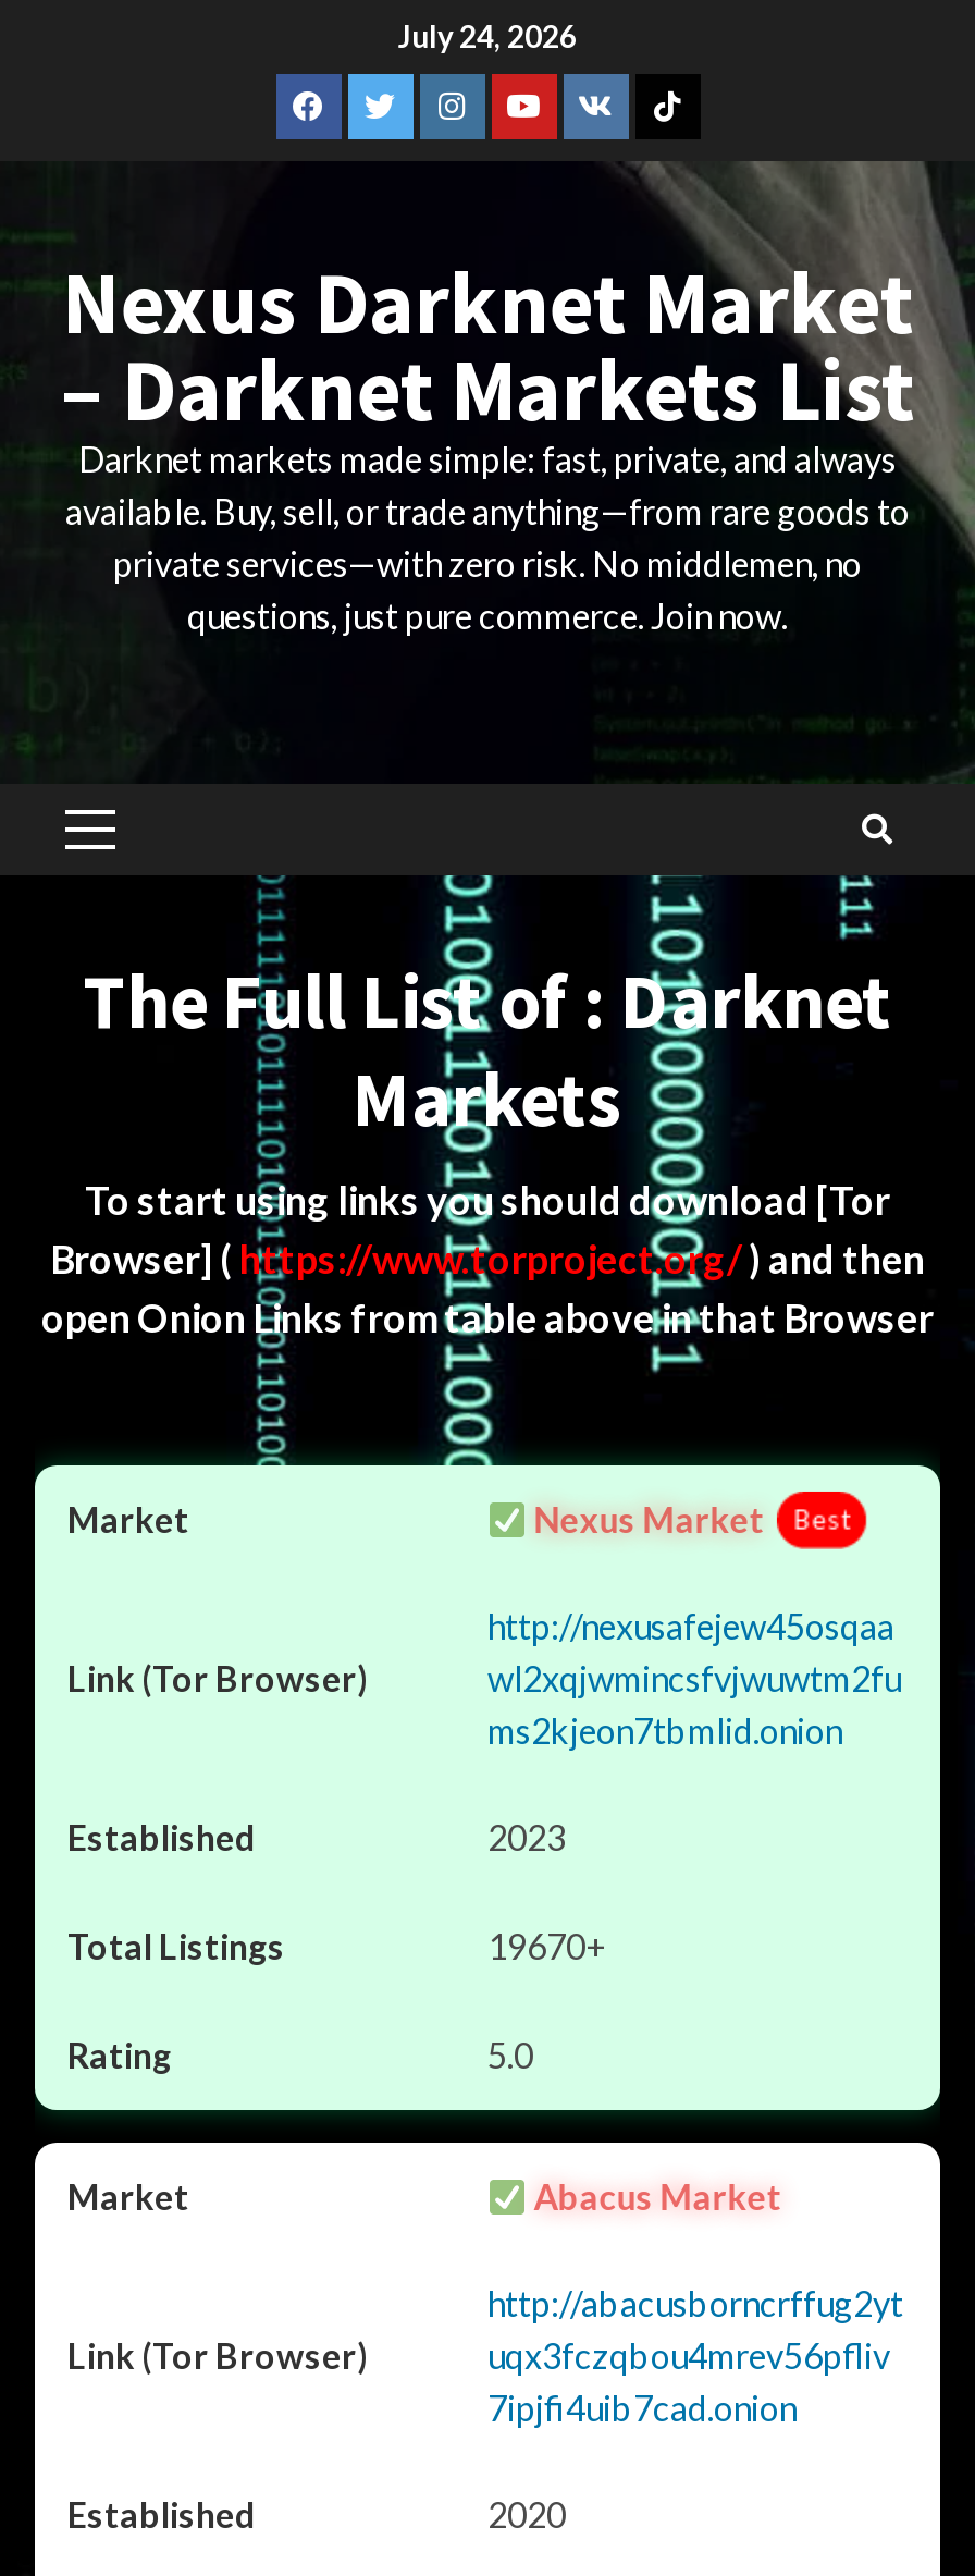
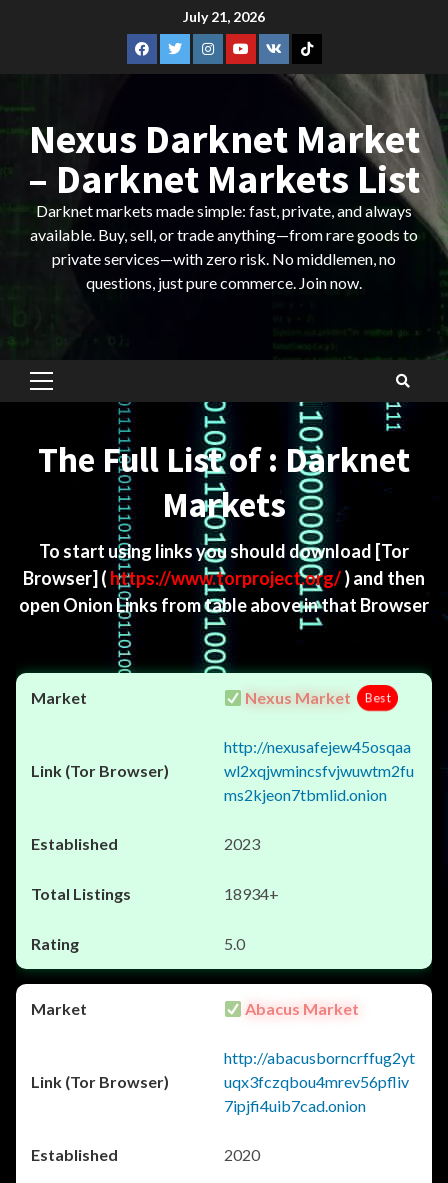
- July 24, 2026
+ July 21, 2026

- 19670+
+ 18934+
